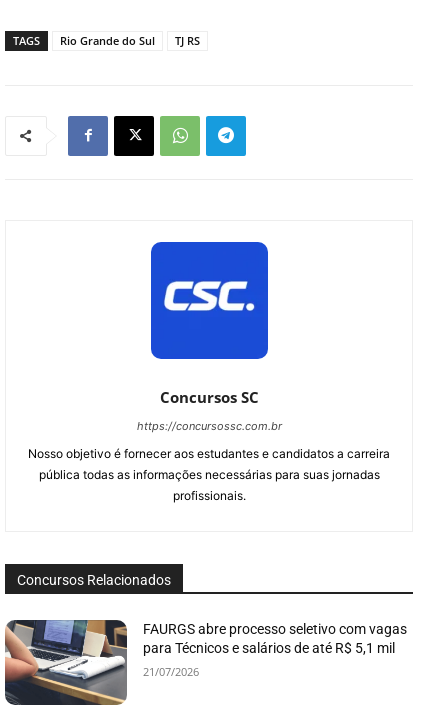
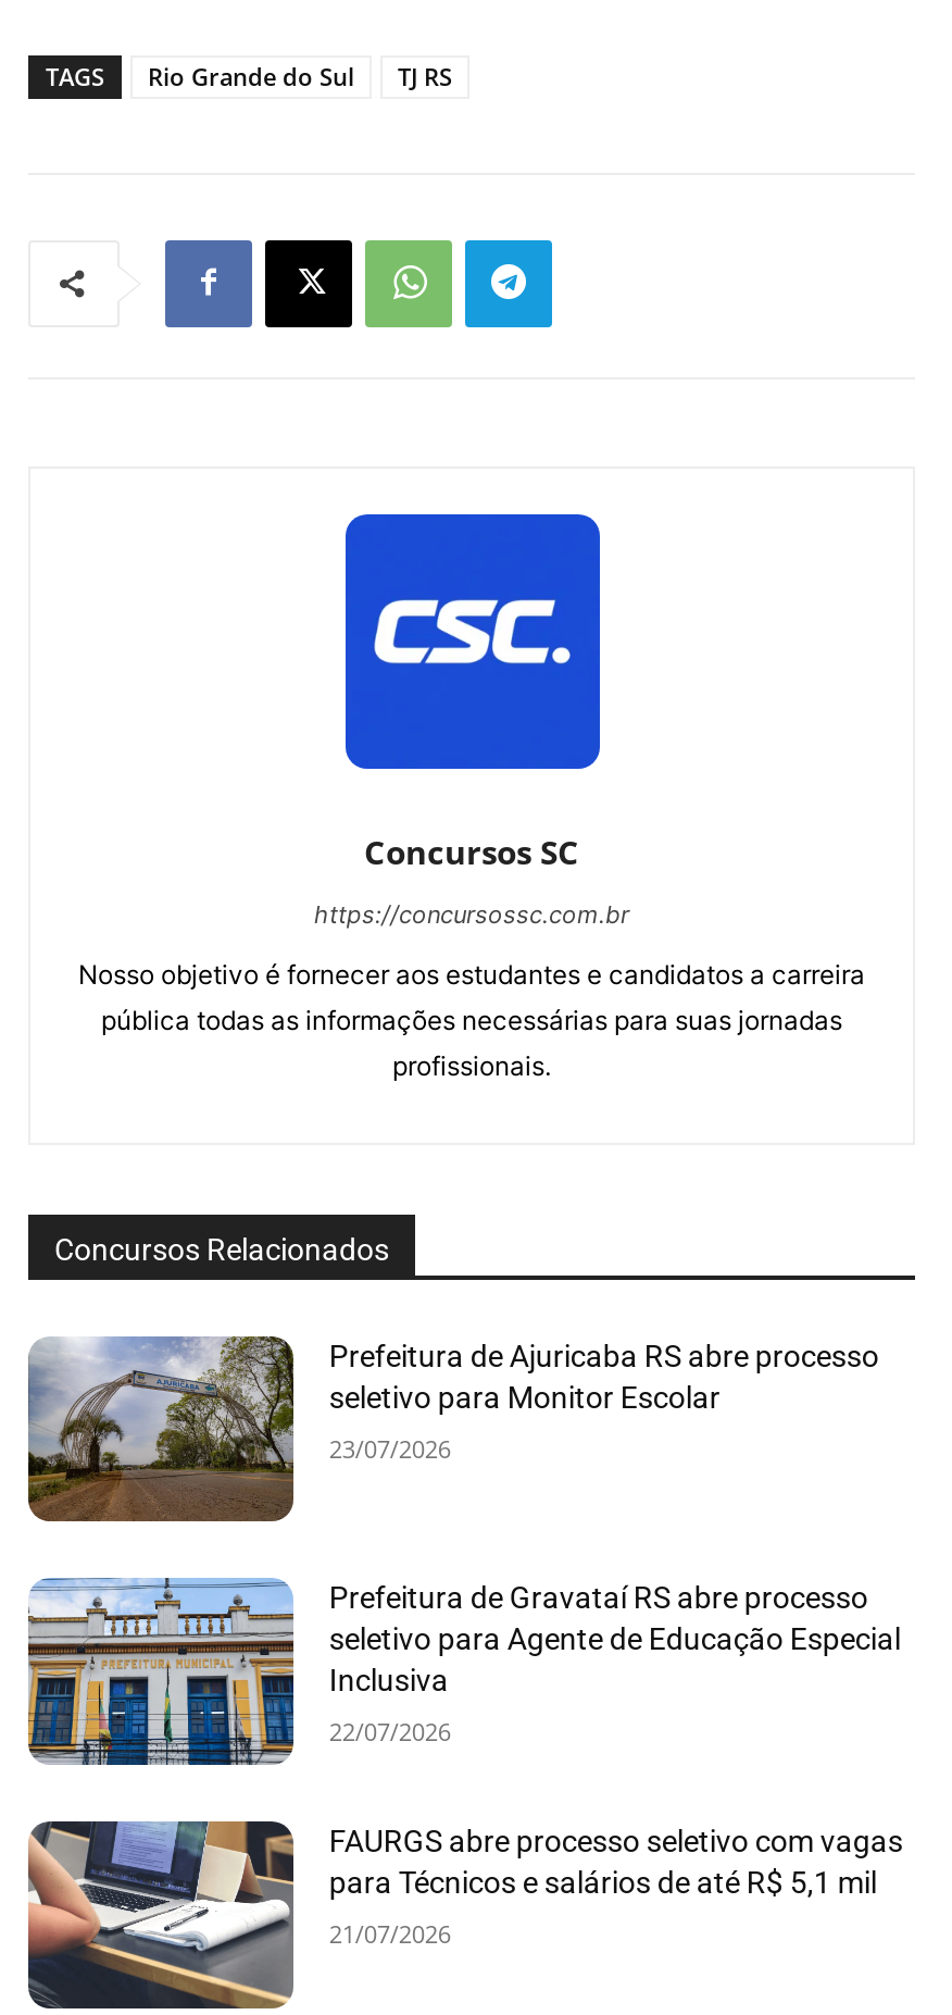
+ [image]
+ Prefeitura de Ajuricaba RS abre processo
+ seletivo para Monitor Escolar
+ 23/07/2026

+ [image]
+ Prefeitura de Gravataí RS abre processo
+ seletivo para Agente de Educação Especial
+ Inclusiva
+ 22/07/2026
